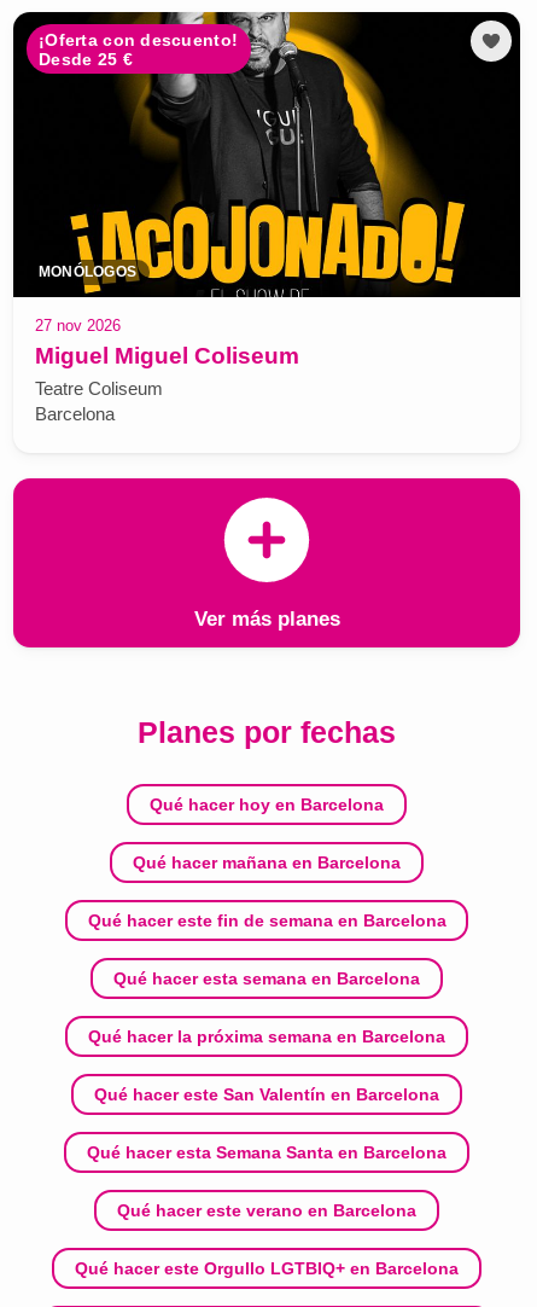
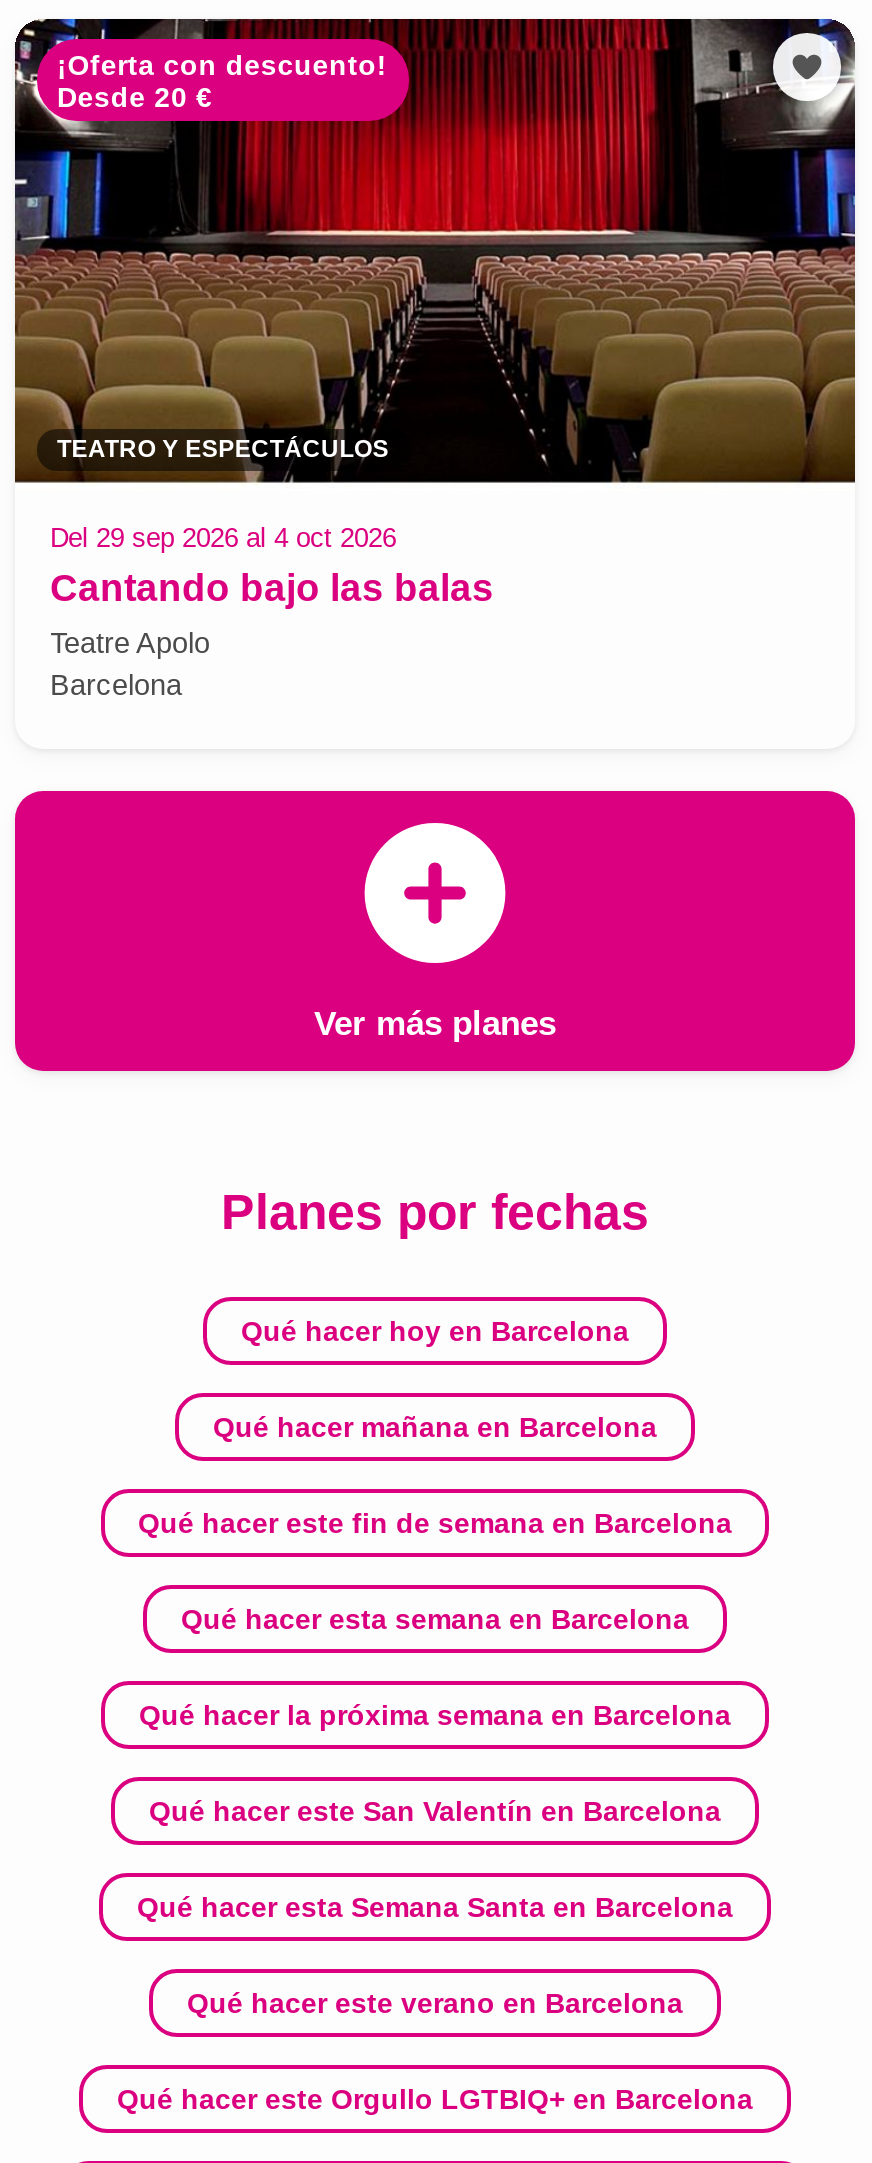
- [image]
- Desde 25 €
+ [image]
+ Desde 20 €

- MONÓLOGOS
+ TEATRO Y ESPECTÁCULOS

- 27 nov 2026
- Miguel Miguel Coliseum
- Teatre Coliseum
+ Del 29 sep 2026 al 4 oct 2026
+ Cantando bajo las balas
+ Teatre Apolo
